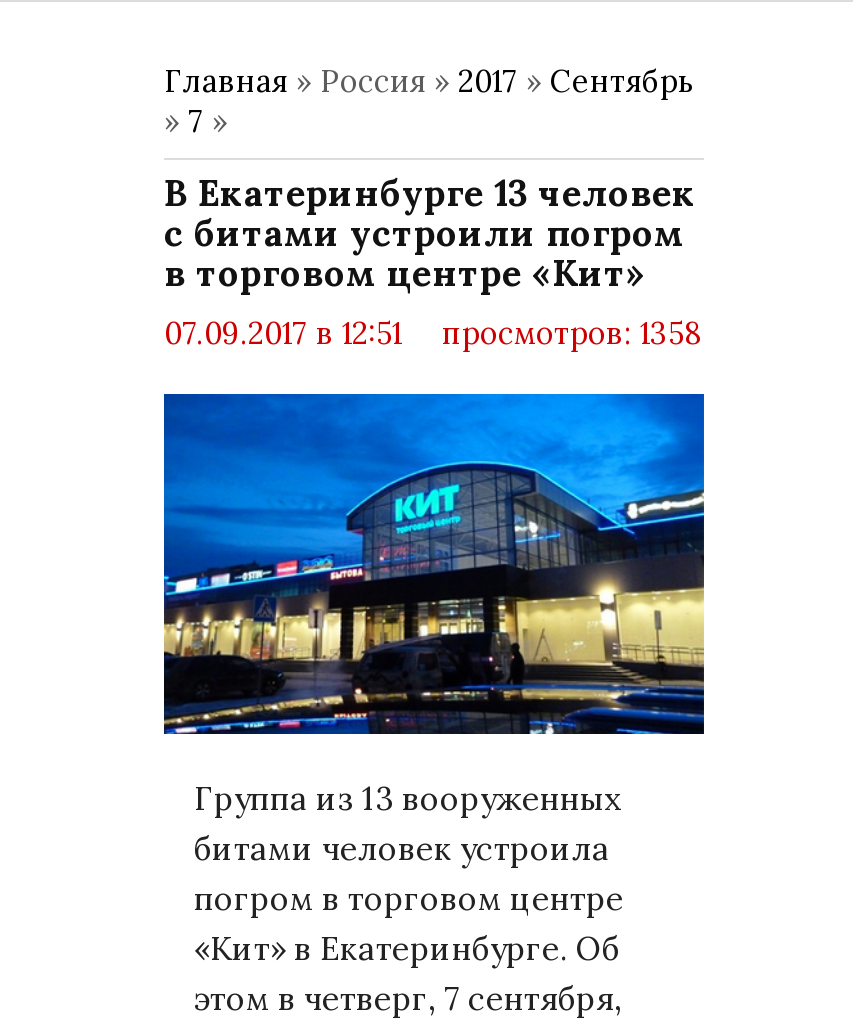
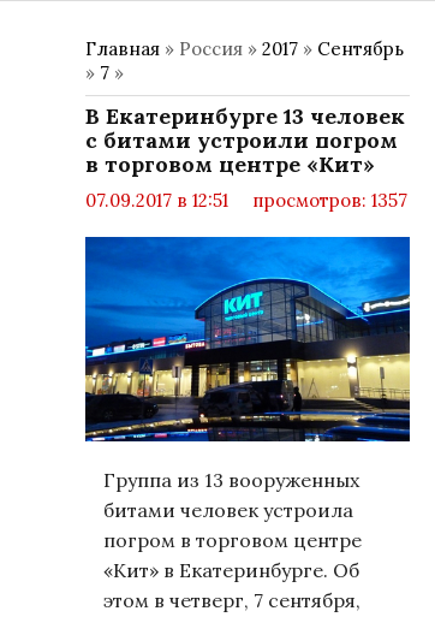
- 07.09.2017 в 12:51 просмотров: 1358
+ 07.09.2017 в 12:51 просмотров: 1357
